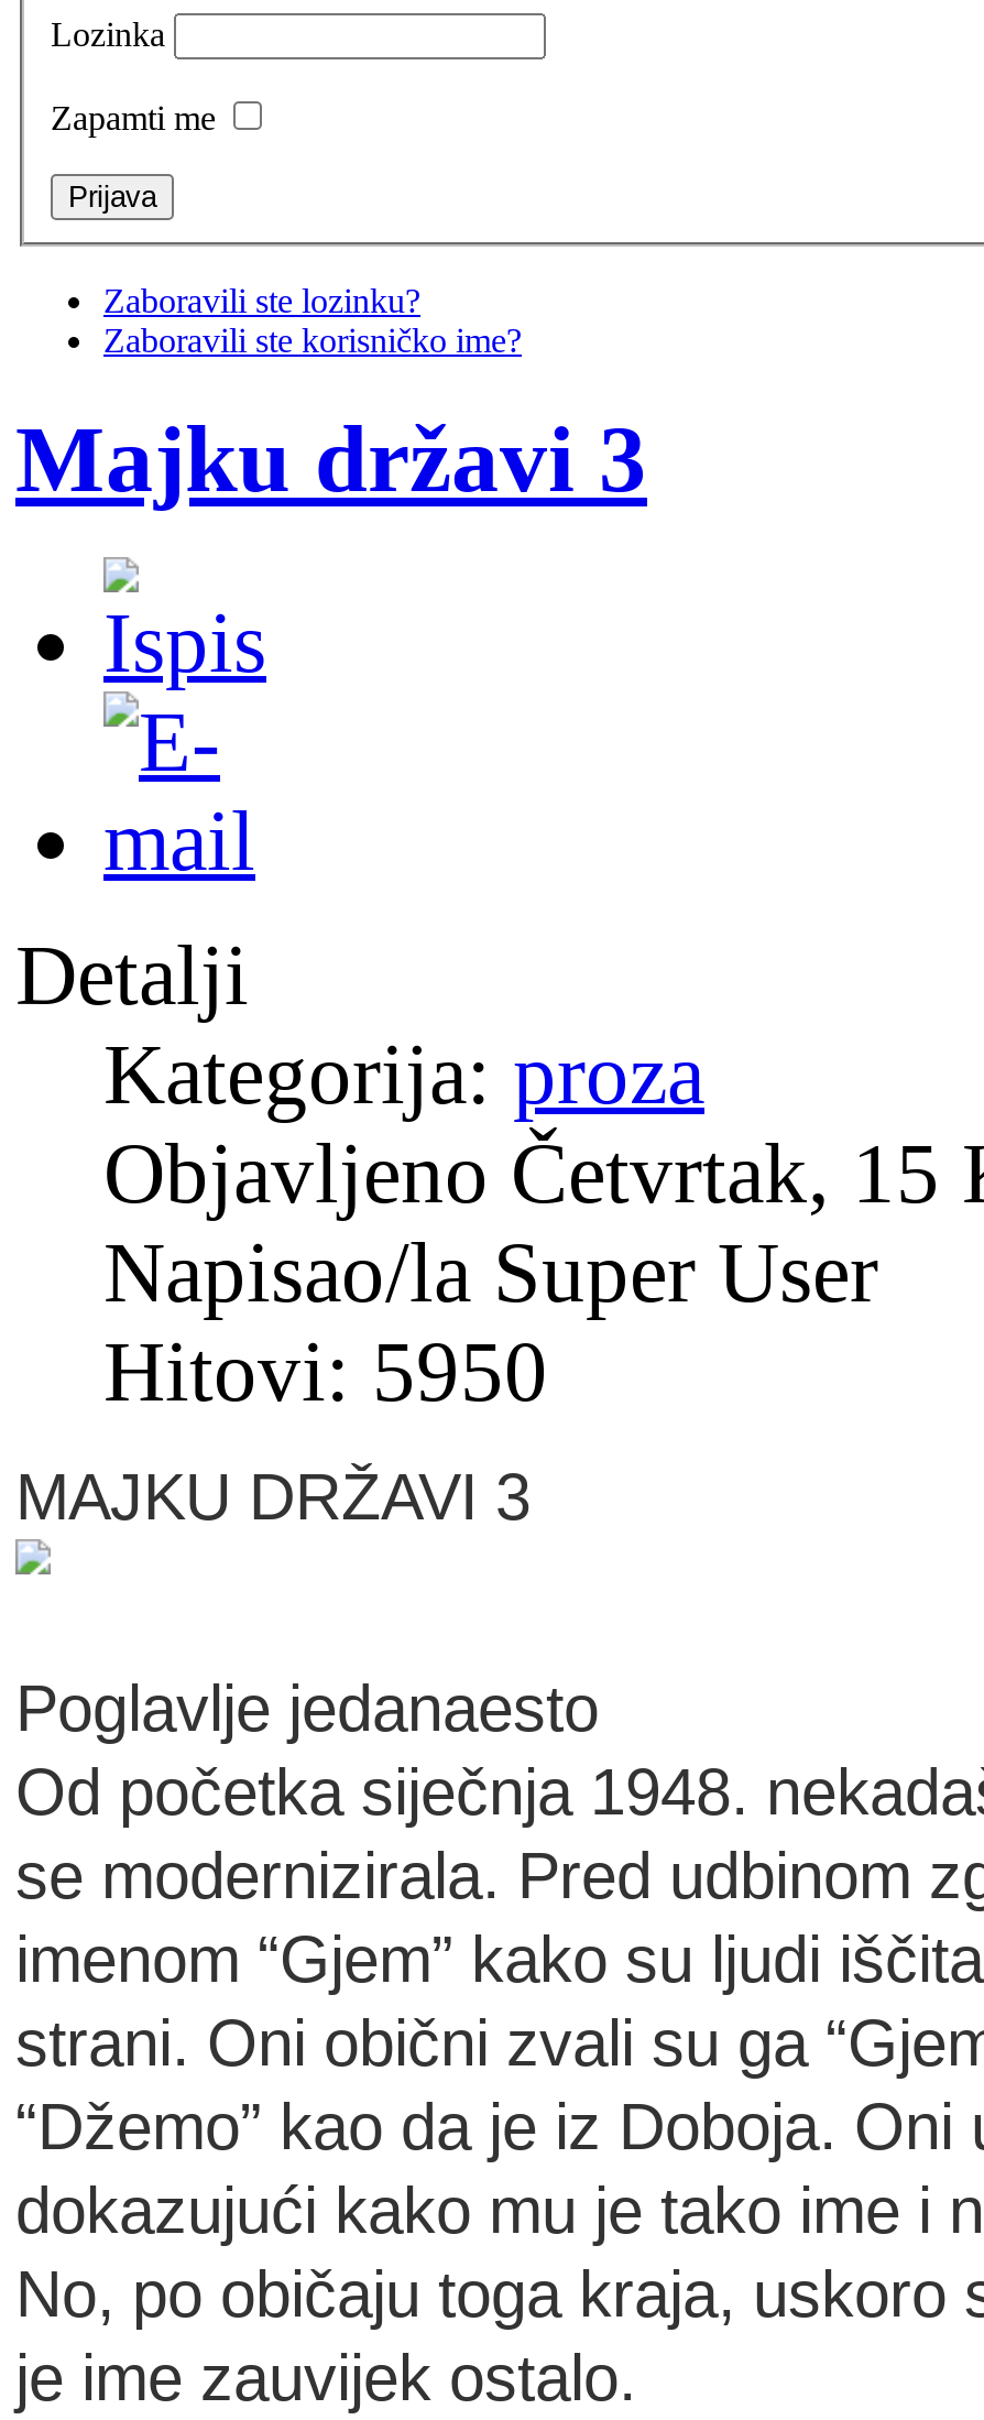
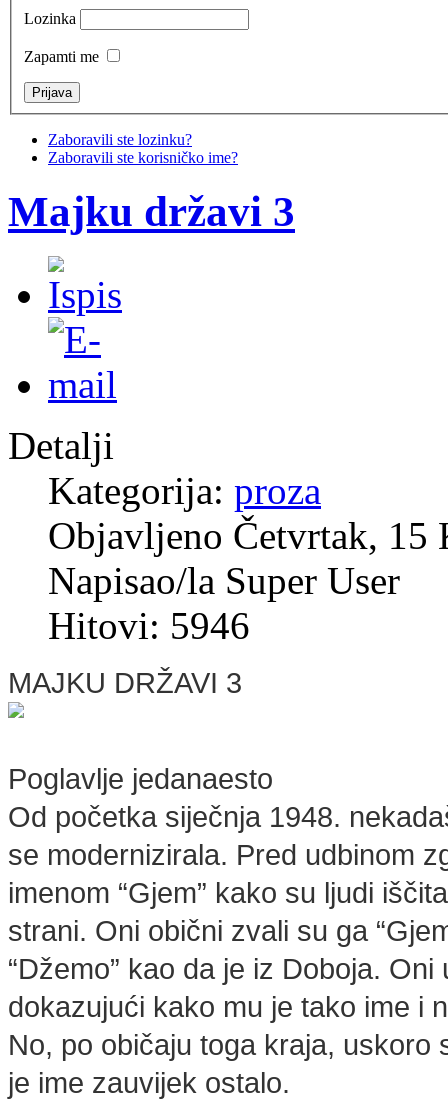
- Hitovi: 5950
+ Hitovi: 5946
